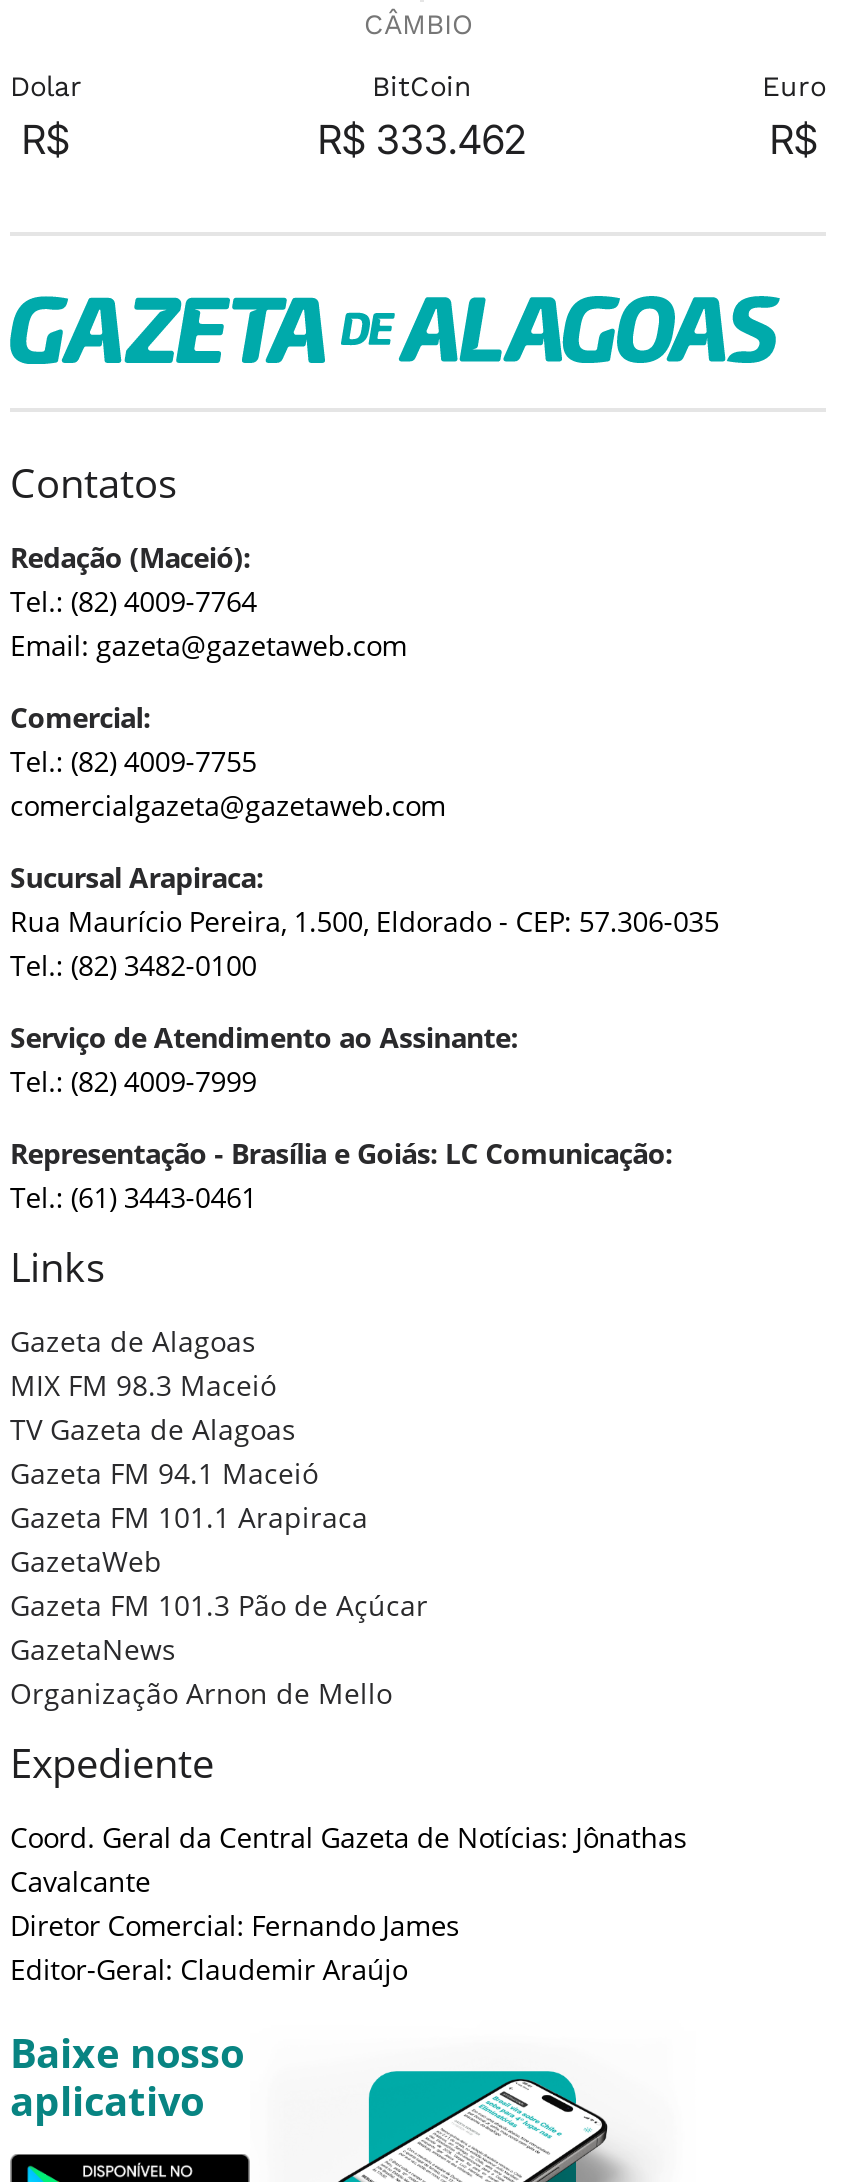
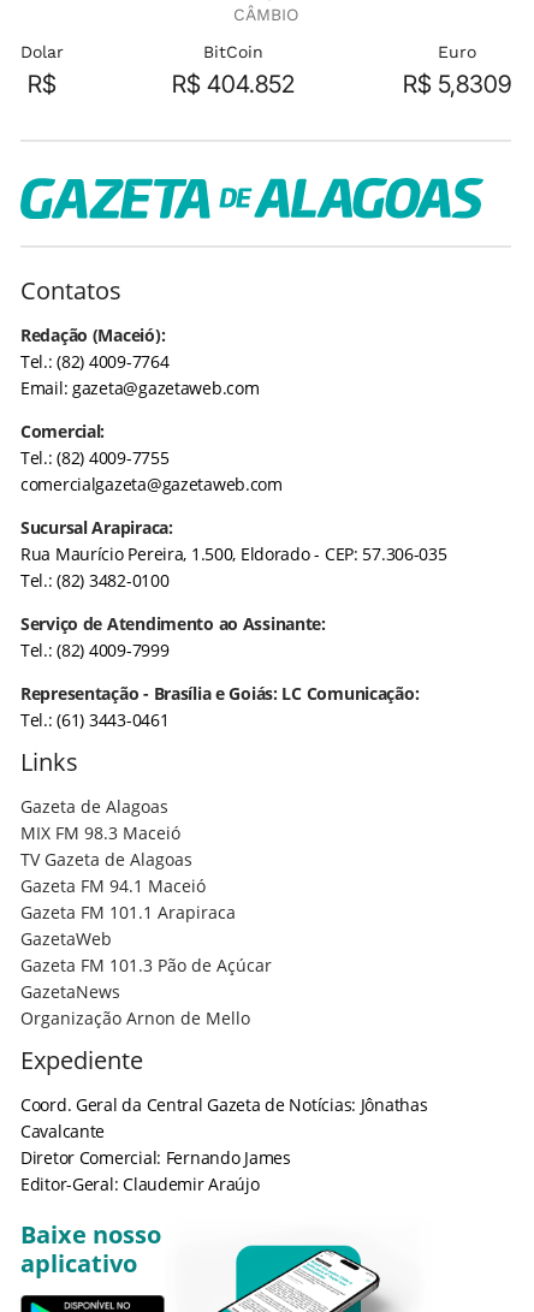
- R$ 333.462
+ R$ 404.852

- R$
+ R$ 5,8309
